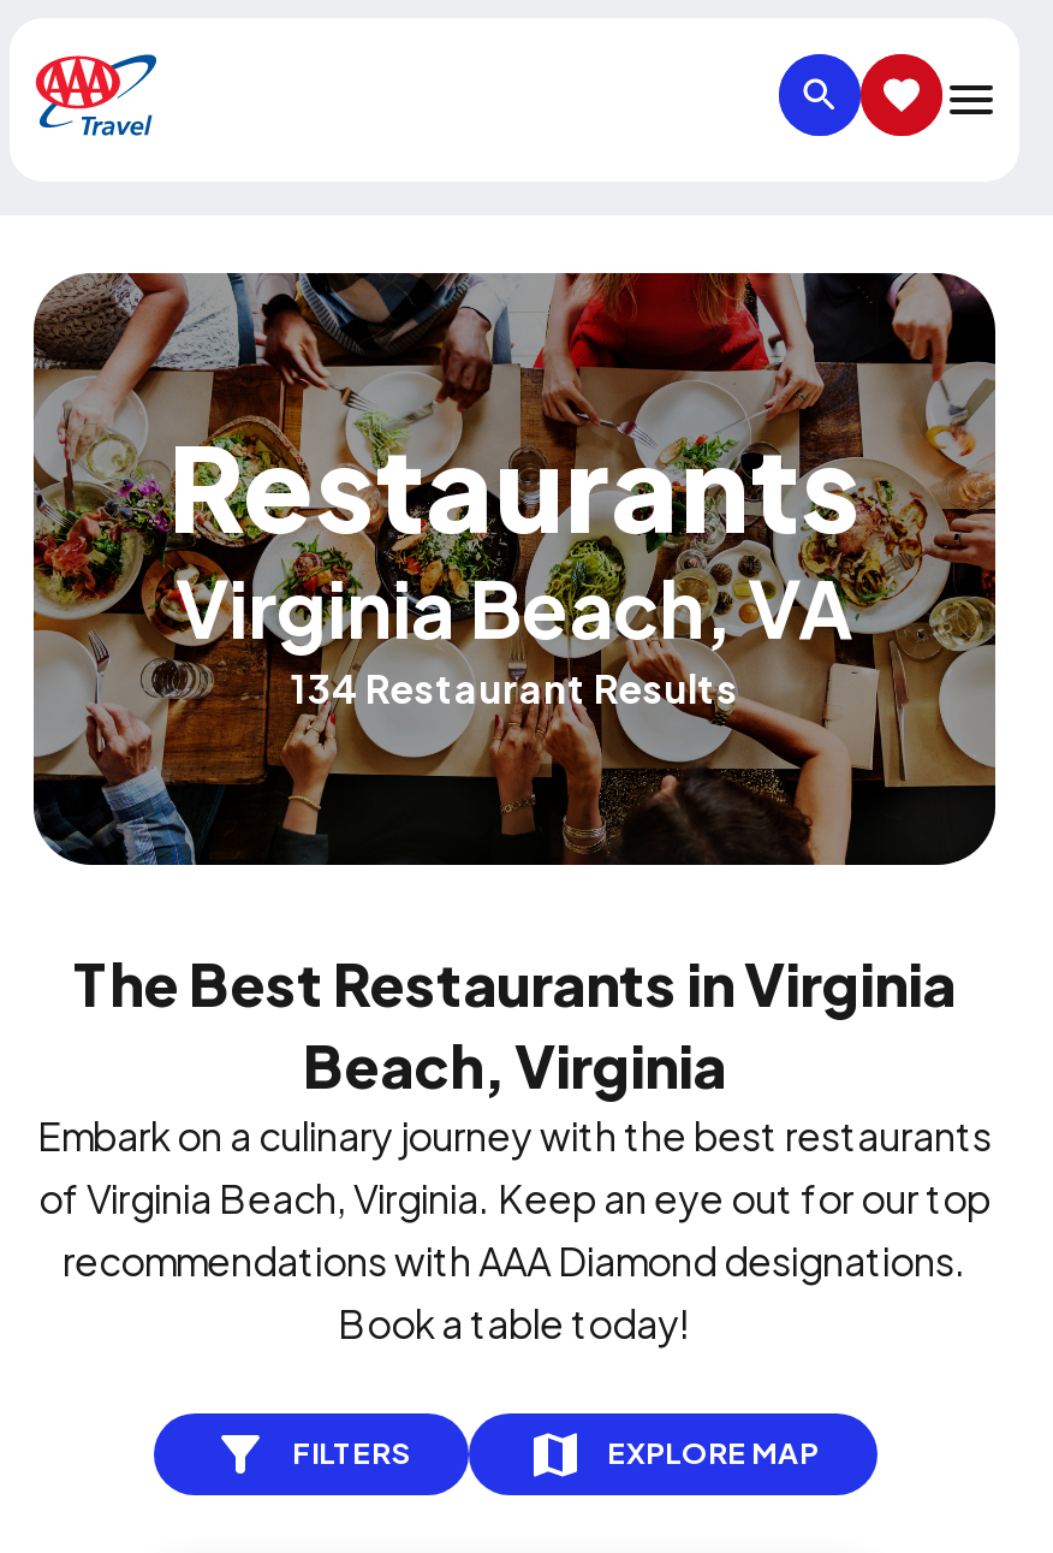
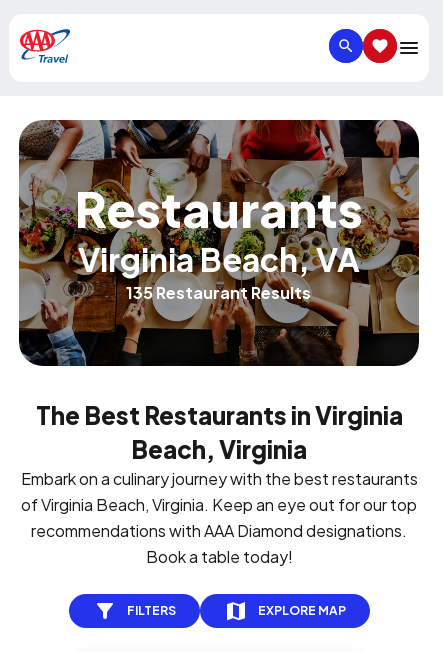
- 134 Restaurant Results
+ 135 Restaurant Results
